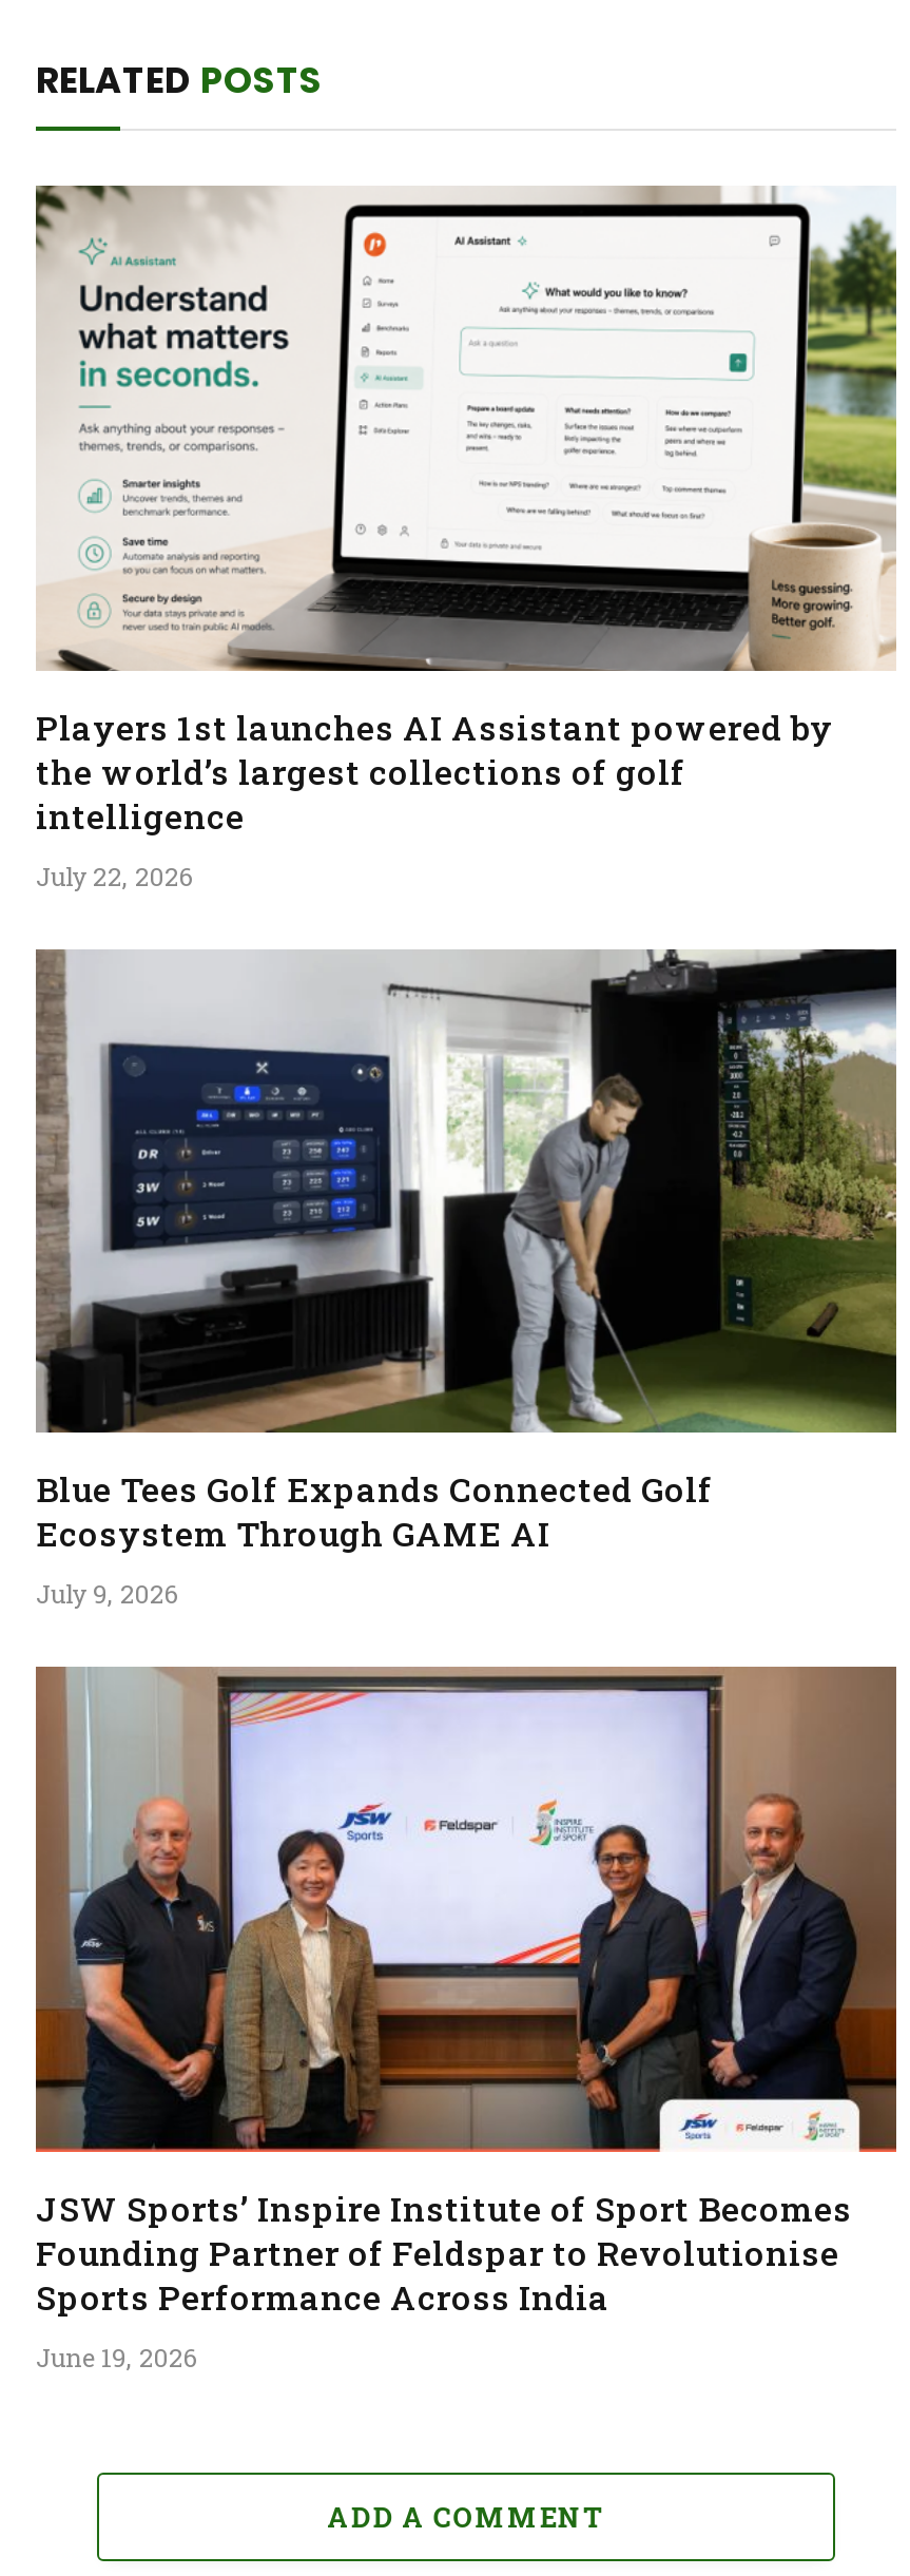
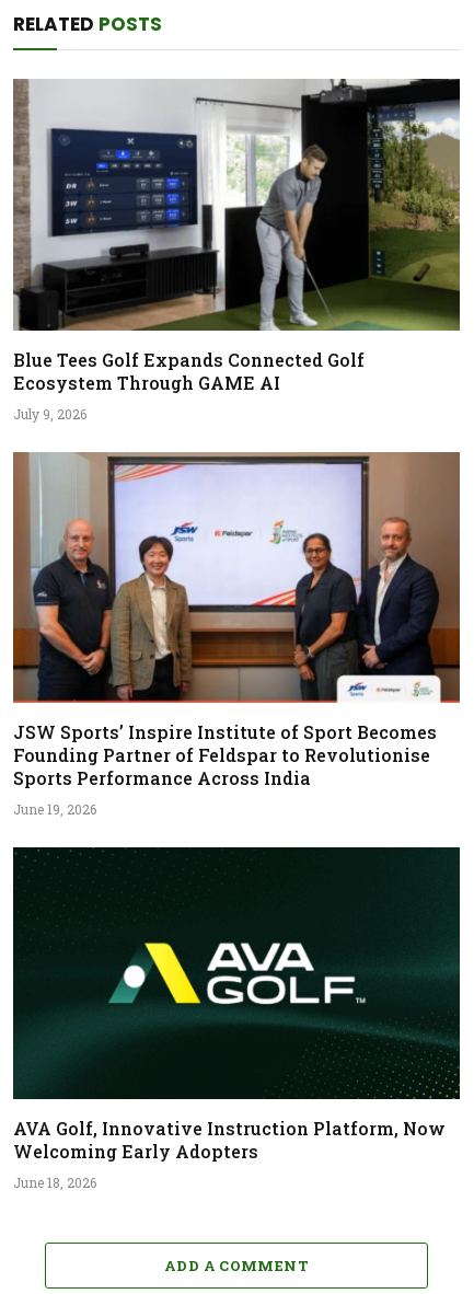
- [image]
- Players 1st launches AI Assistant powered by
- the world’s largest collections of golf
- intelligence
- July 22, 2026

moved up: [image] | Blue Tees Golf Expands Connected Golf | Ecosystem Through GAME AI | July 9, 2026 | JSW Sports’ Inspire Institute of Sport Becomes | Founding Partner of Feldspar to Revolutionise | Sports Performance Across India | June 19, 2026

+ [image]
+ AVA Golf, Innovative Instruction Platform, Now
+ Welcoming Early Adopters
+ June 18, 2026
